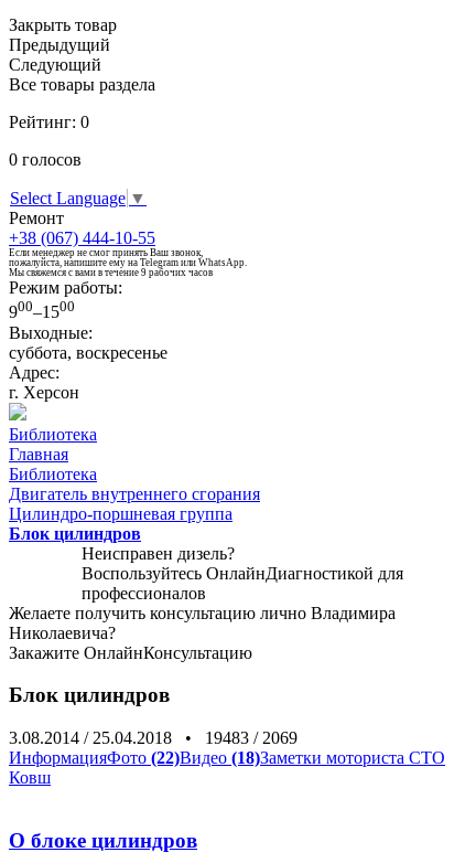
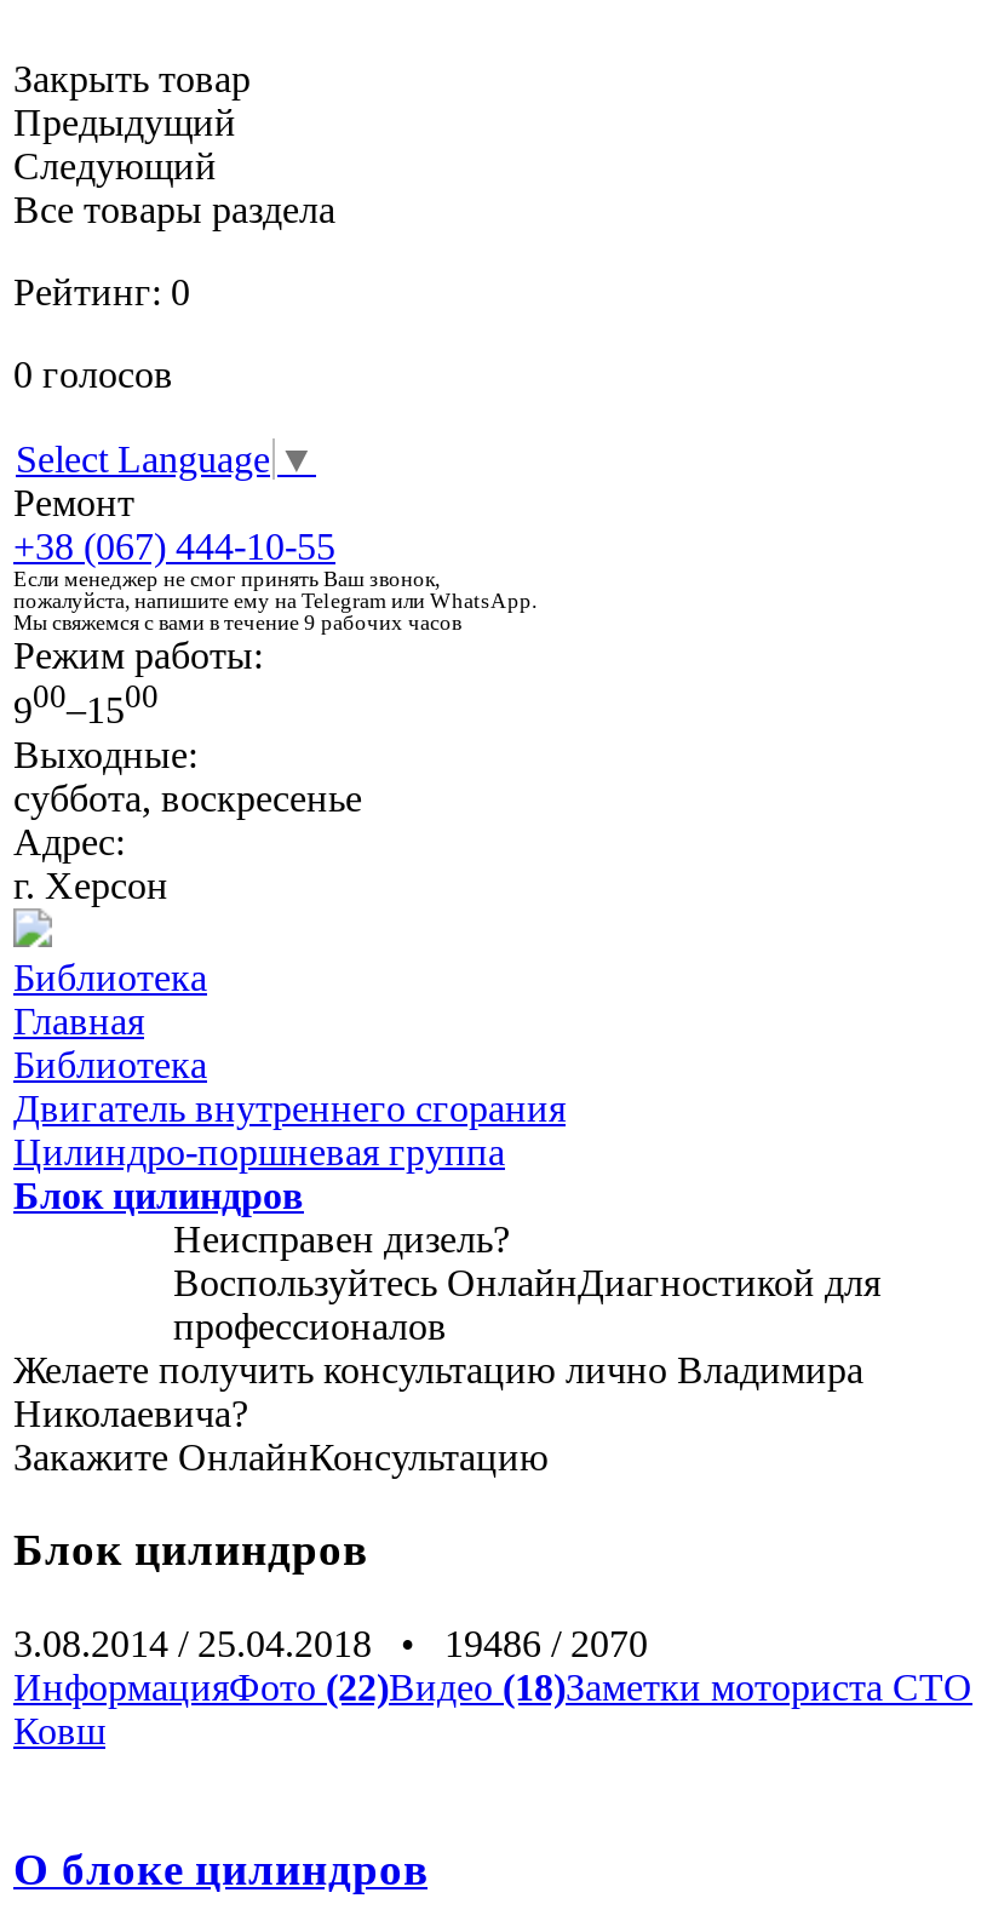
- 3.08.2014 / 25.04.2018 • 19483 / 2069
+ 3.08.2014 / 25.04.2018 • 19486 / 2070
